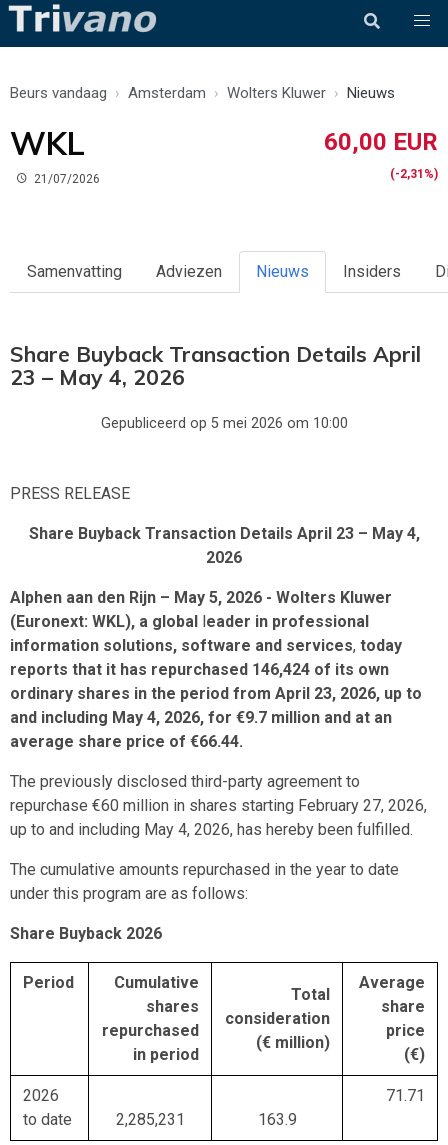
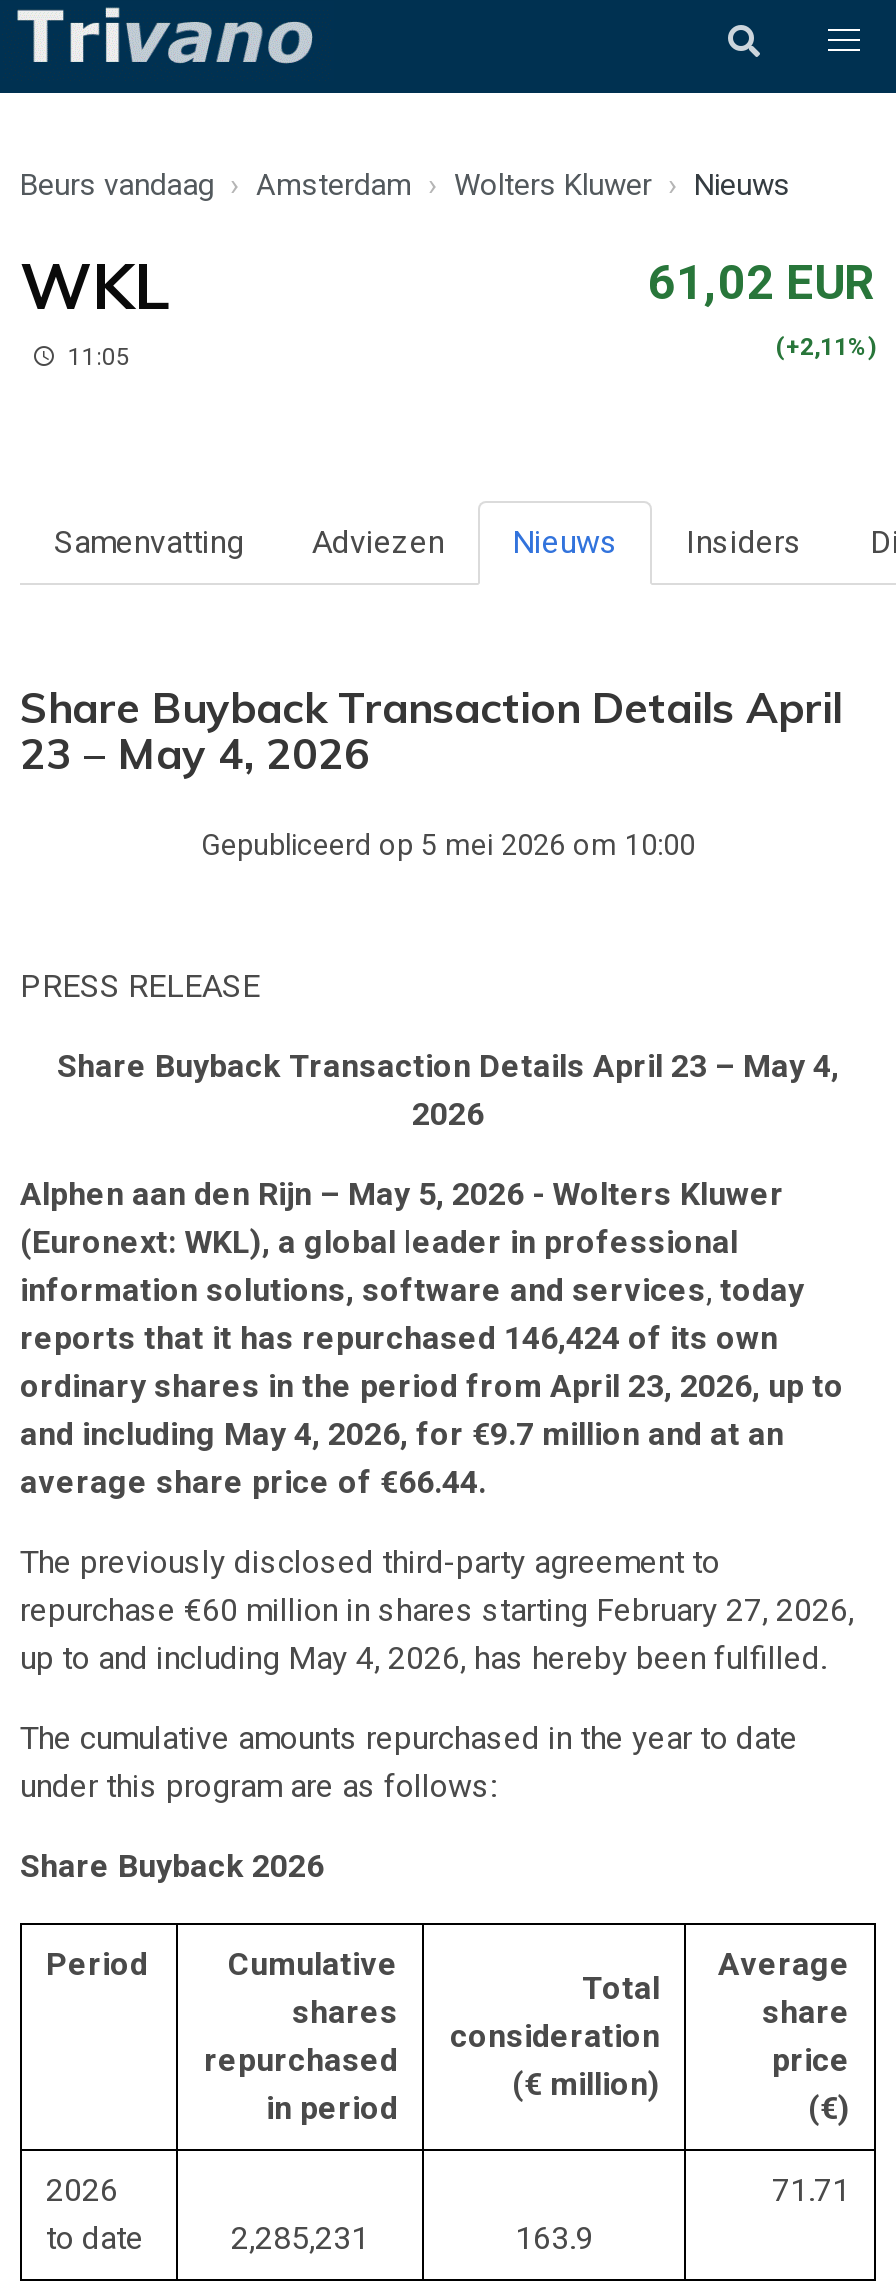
- 60,00 EUR
+ 61,02 EUR

- 21/07/2026
+ 11:05

- (-2,31%)
+ (+2,11%)
